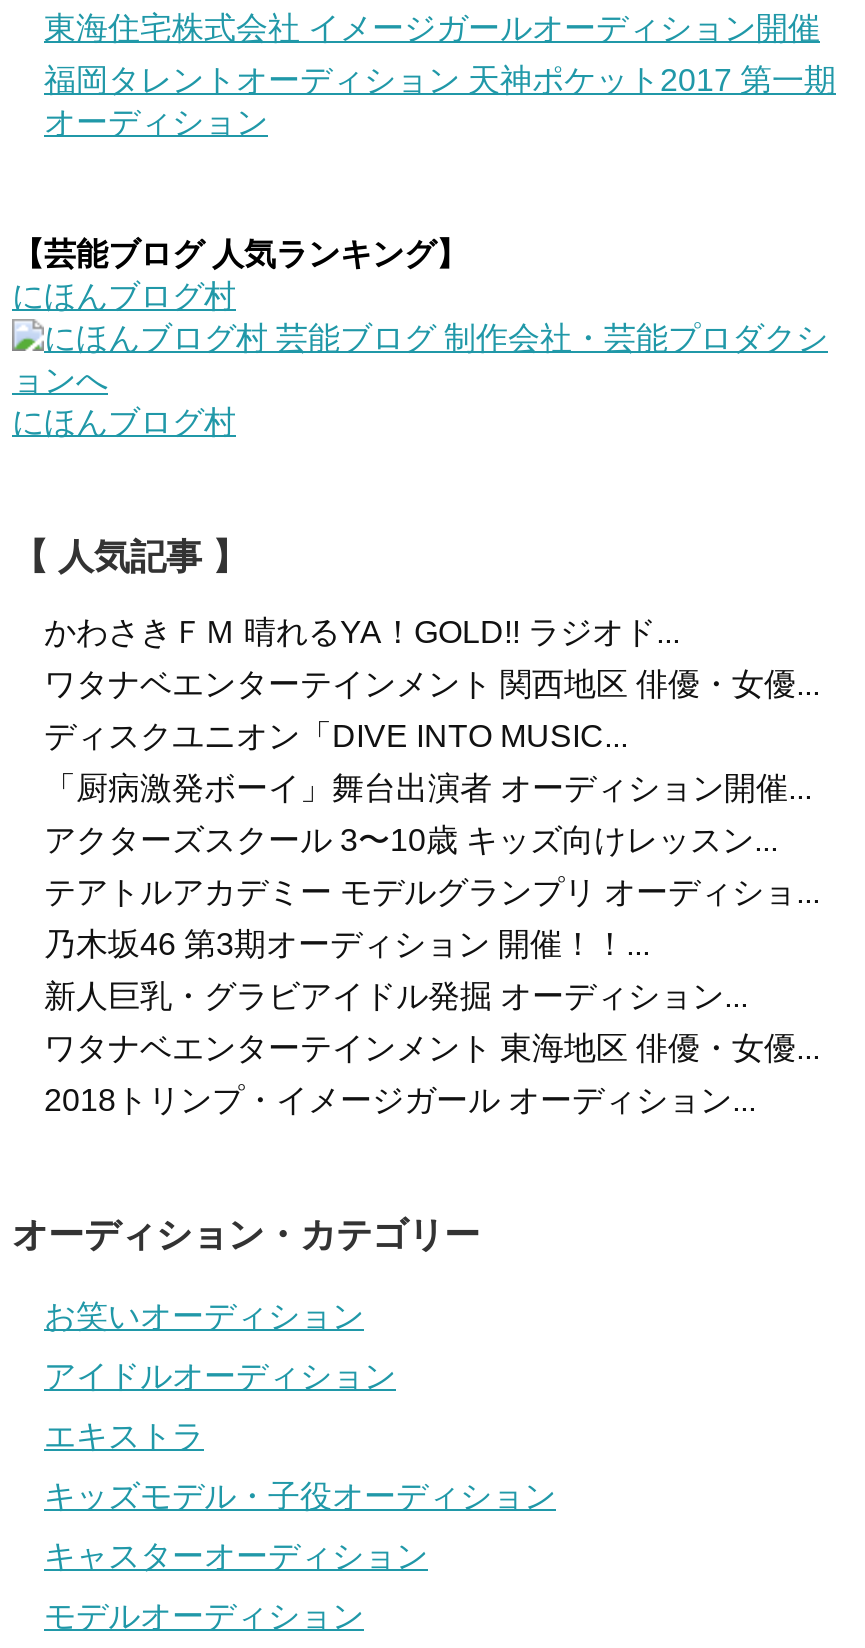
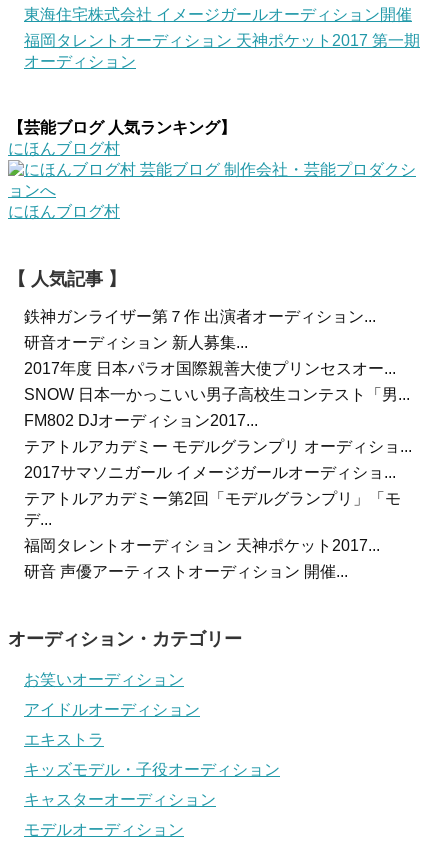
- かわさきＦＭ 晴れるYA！GOLD!! ラジオド...
+ 鉄神ガンライザー第７作 出演者オーディション...

- ワタナベエンターテインメント 関西地区 俳優・女優...
+ 研音オーディション 新人募集...

- ディスクユニオン「DIVE INTO MUSIC...
+ 2017年度 日本パラオ国際親善大使プリンセスオー...

- 「厨病激発ボーイ」舞台出演者 オーディション開催...
+ SNOW 日本一かっこいい男子高校生コンテスト「男...

- アクターズスクール 3〜10歳 キッズ向けレッスン...
+ FM802 DJオーディション2017...

- 乃木坂46 第3期オーディション 開催！！...
+ 2017サマソニガール イメージガールオーディショ...

- 新人巨乳・グラビアイドル発掘 オーディション...
+ テアトルアカデミー第2回「モデルグランプリ」「モ
+ デ...

- ワタナベエンターテインメント 東海地区 俳優・女優...
+ 福岡タレントオーディション 天神ポケット2017...

- 2018トリンプ・イメージガール オーディション...
+ 研音 声優アーティストオーディション 開催...
